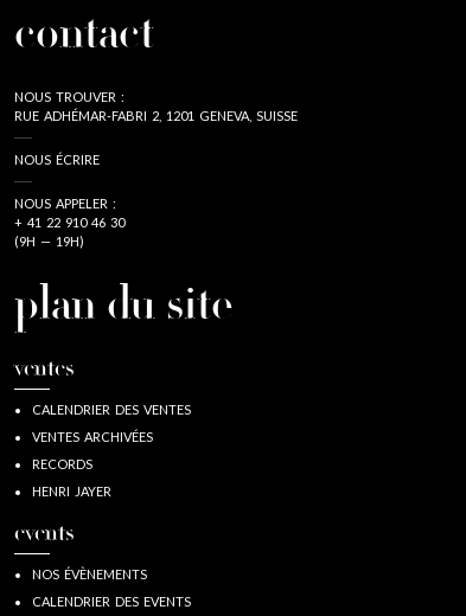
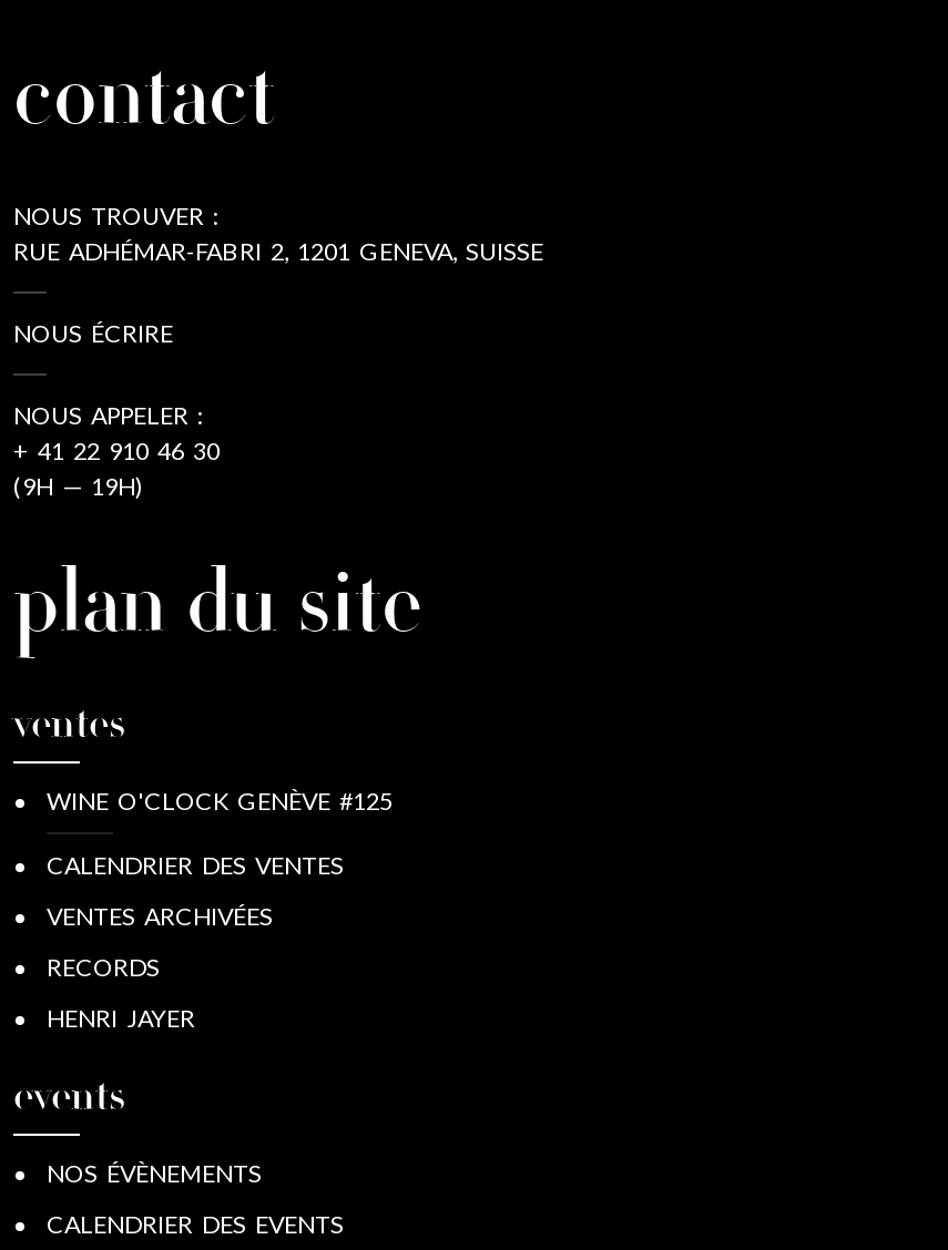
+ WINE O'CLOCK GENÈVE #125
